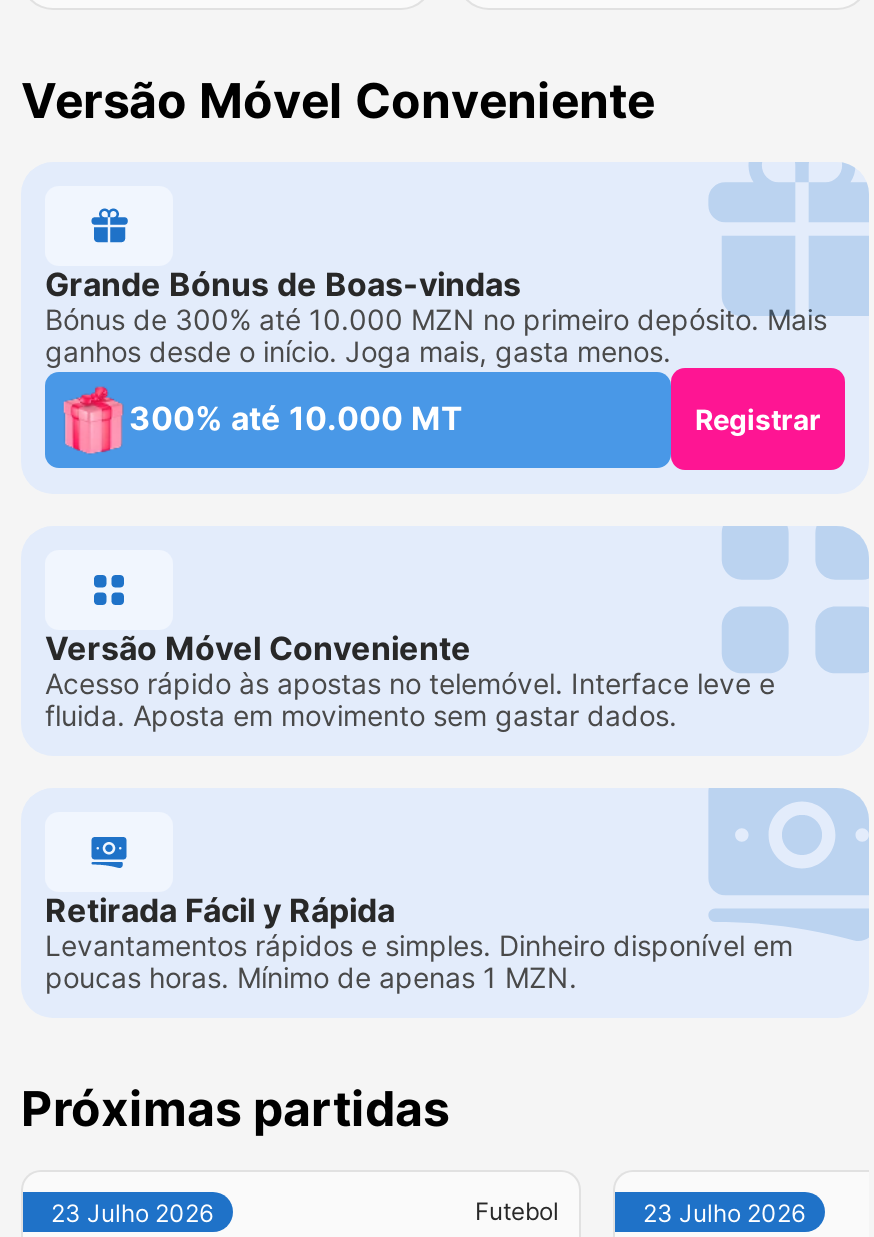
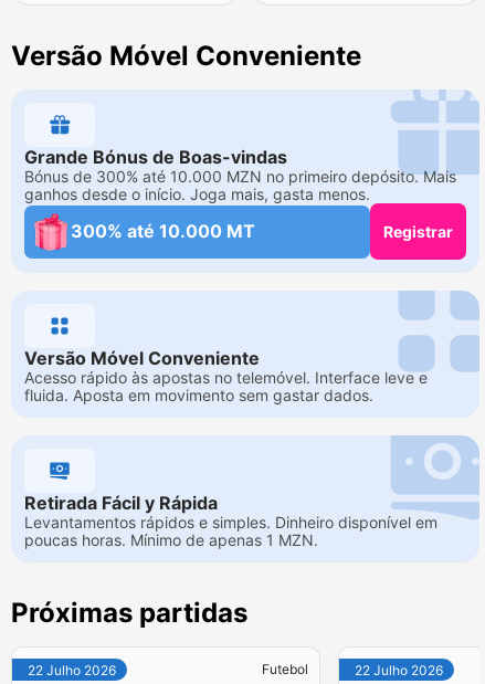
- 23 Julho 2026
+ 22 Julho 2026

- 23 Julho 2026
+ 22 Julho 2026
